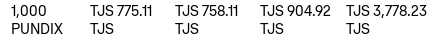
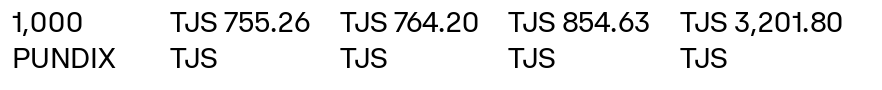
- TJS 775.11
+ TJS 755.26

- TJS 758.11
+ TJS 764.20

- TJS 904.92
+ TJS 854.63

- TJS 3,778.23
+ TJS 3,201.80
